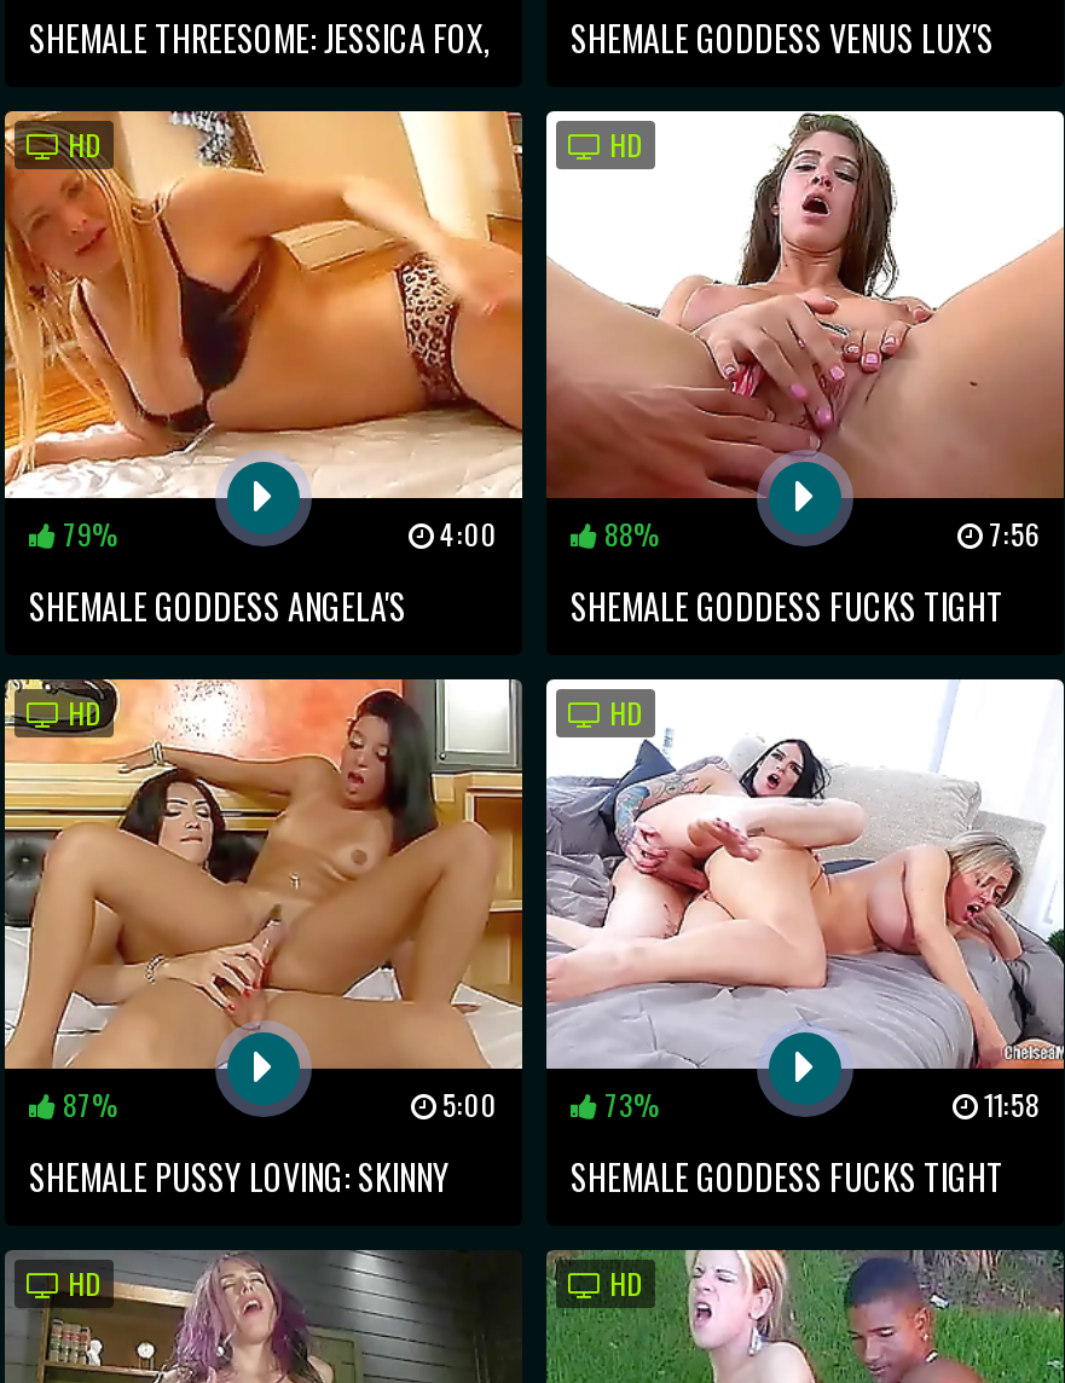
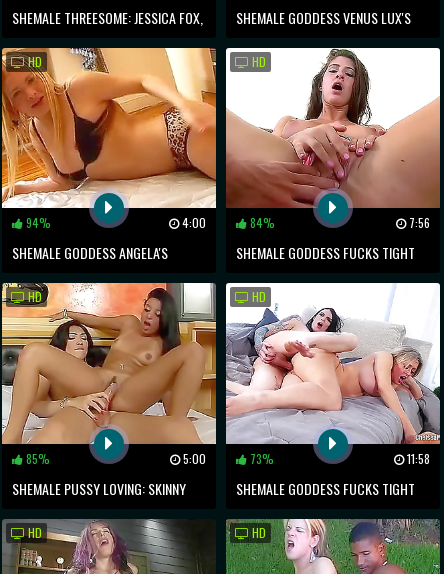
- 79%
+ 94%

- 88%
+ 84%

- 87%
+ 85%
